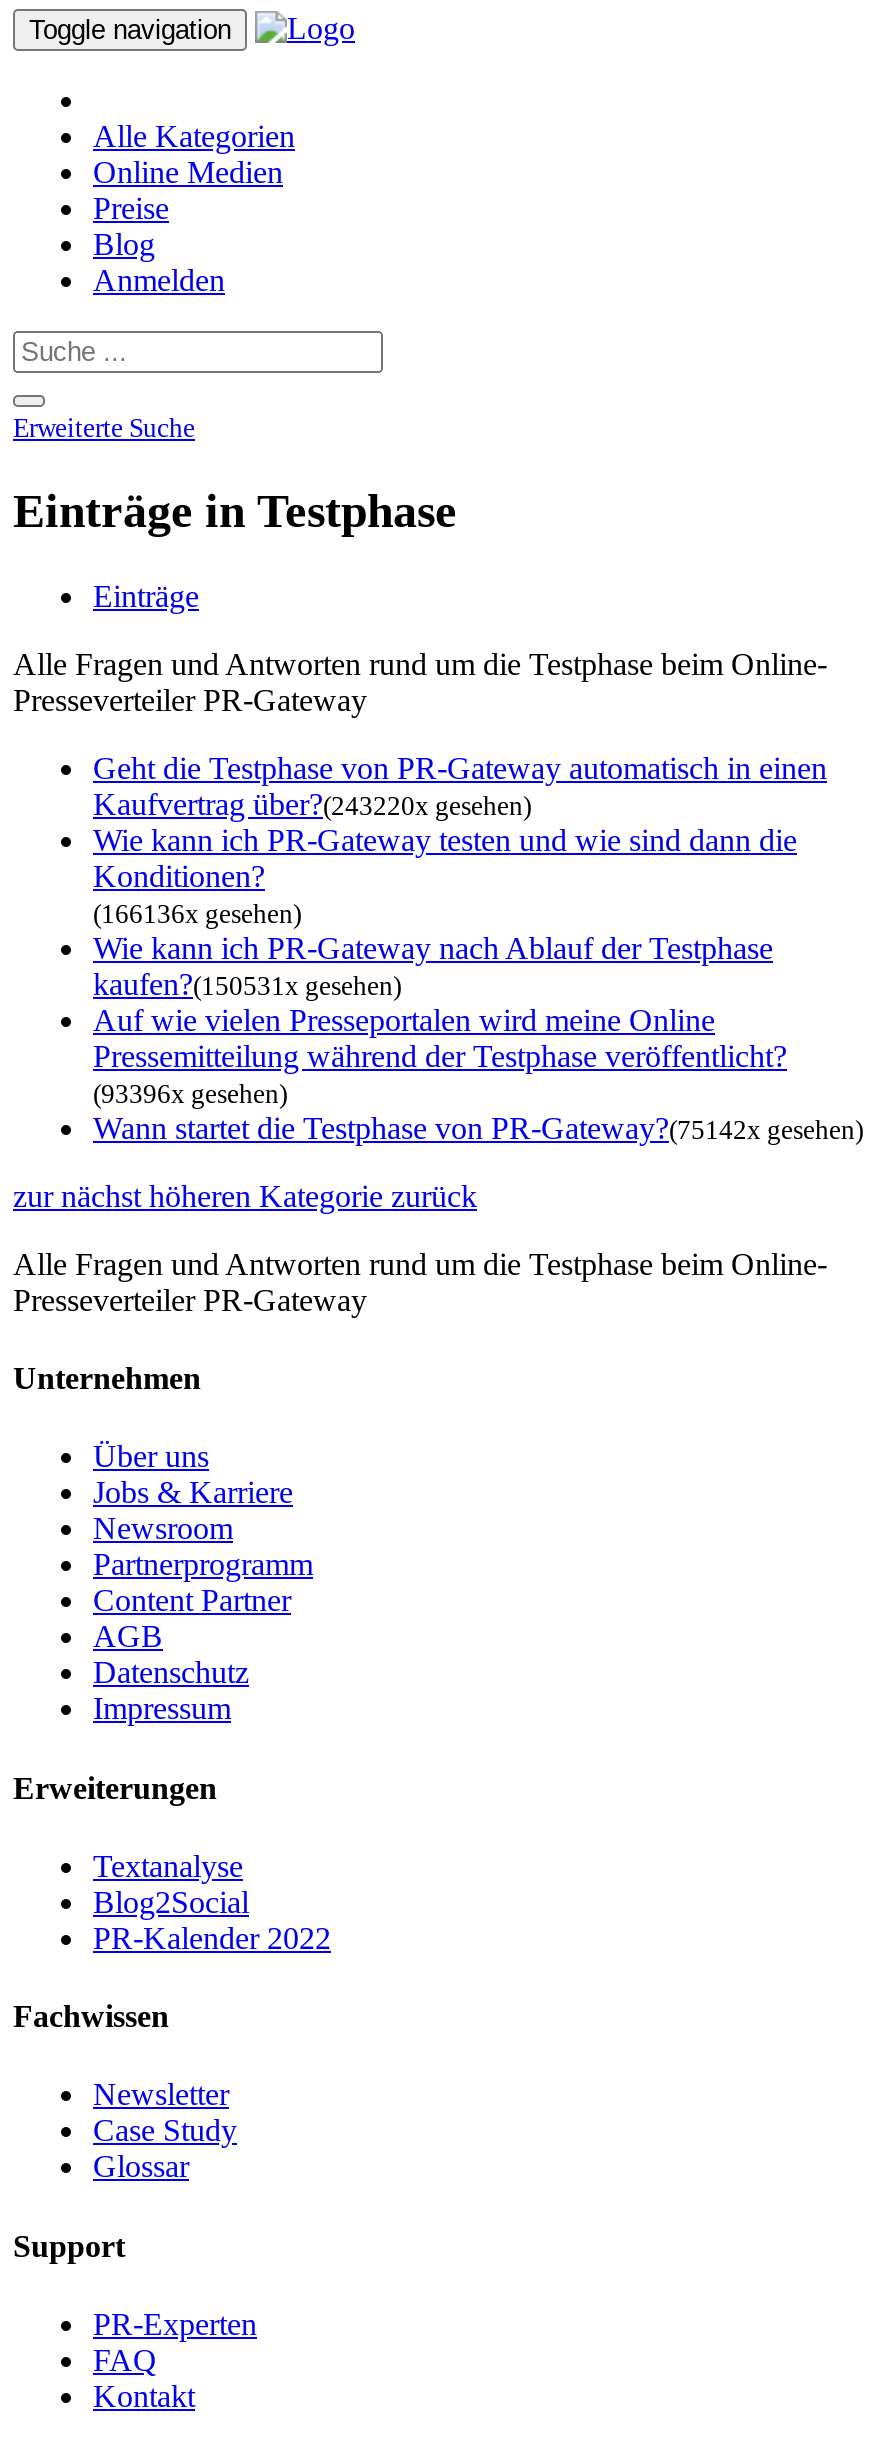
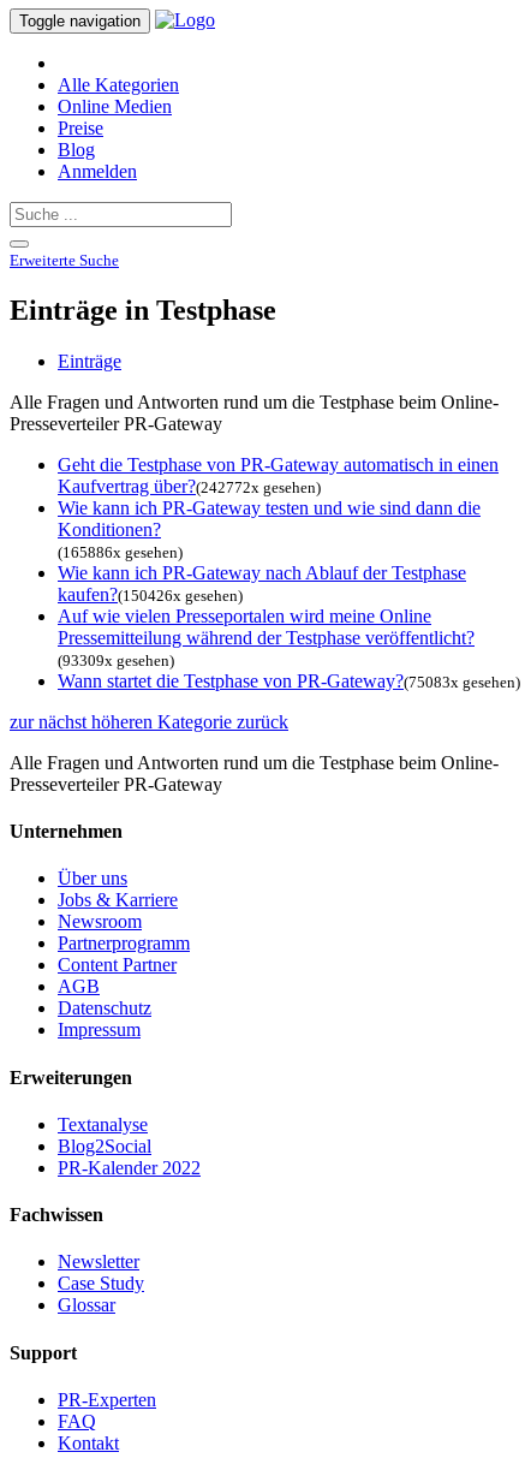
- Kaufvertrag über?(243220x gesehen)
+ Kaufvertrag über?(242772x gesehen)

- (166136x gesehen)
+ (165886x gesehen)

- kaufen?(150531x gesehen)
+ kaufen?(150426x gesehen)

- (93396x gesehen)
+ (93309x gesehen)

- Wann startet die Testphase von PR-Gateway?(75142x gesehen)
+ Wann startet die Testphase von PR-Gateway?(75083x gesehen)
